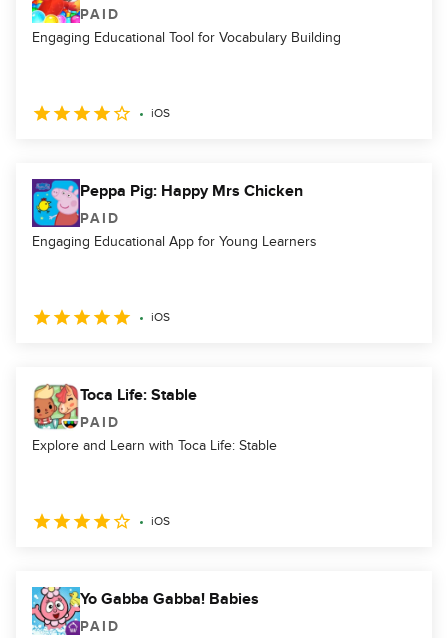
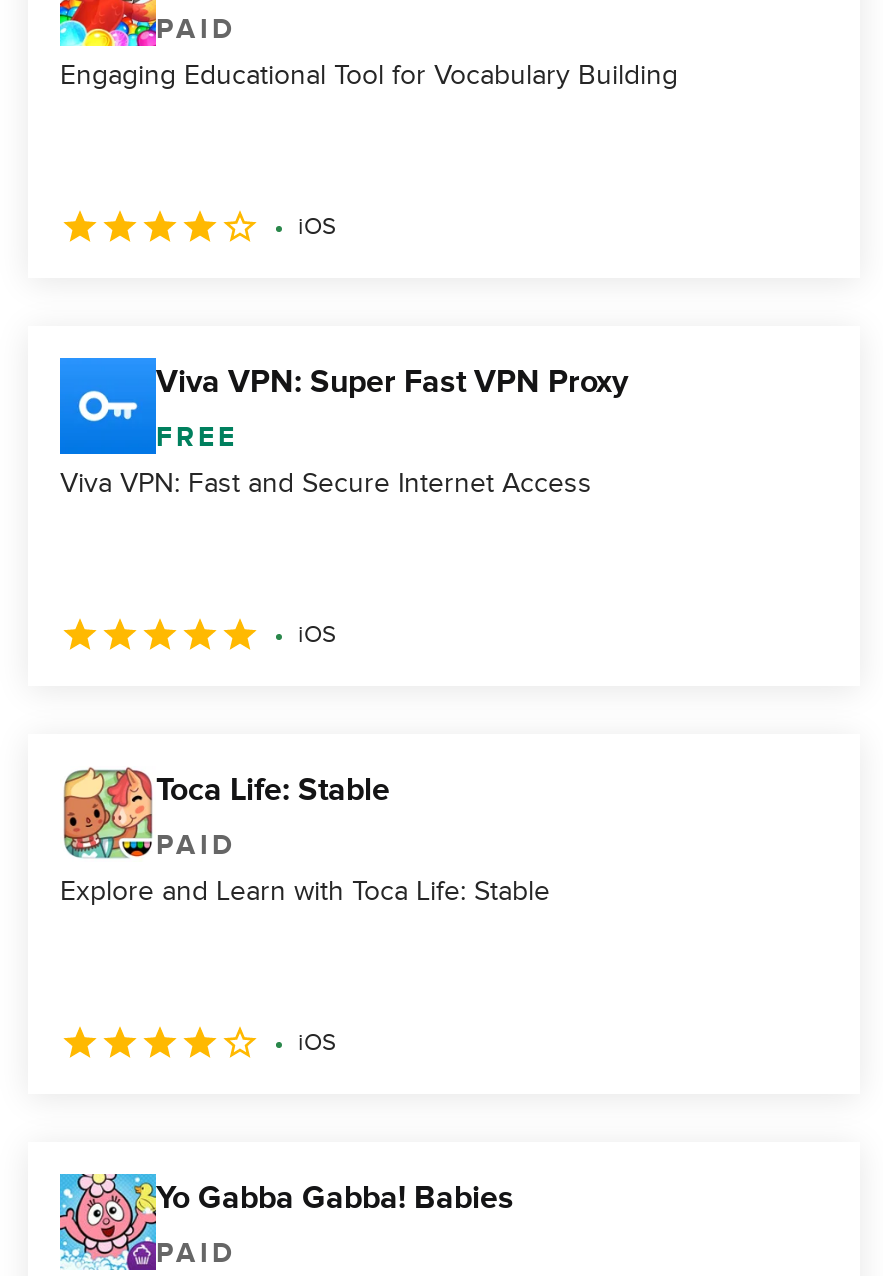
- [image]
- Peppa Pig: Happy Mrs Chicken
- PAID
- Engaging Educational App for Young Learners
+ [image]
+ Viva VPN: Super Fast VPN Proxy
+ FREE
+ Viva VPN: Fast and Secure Internet Access
